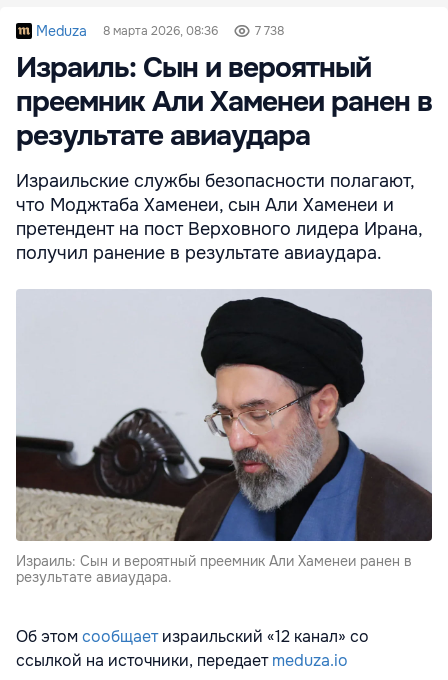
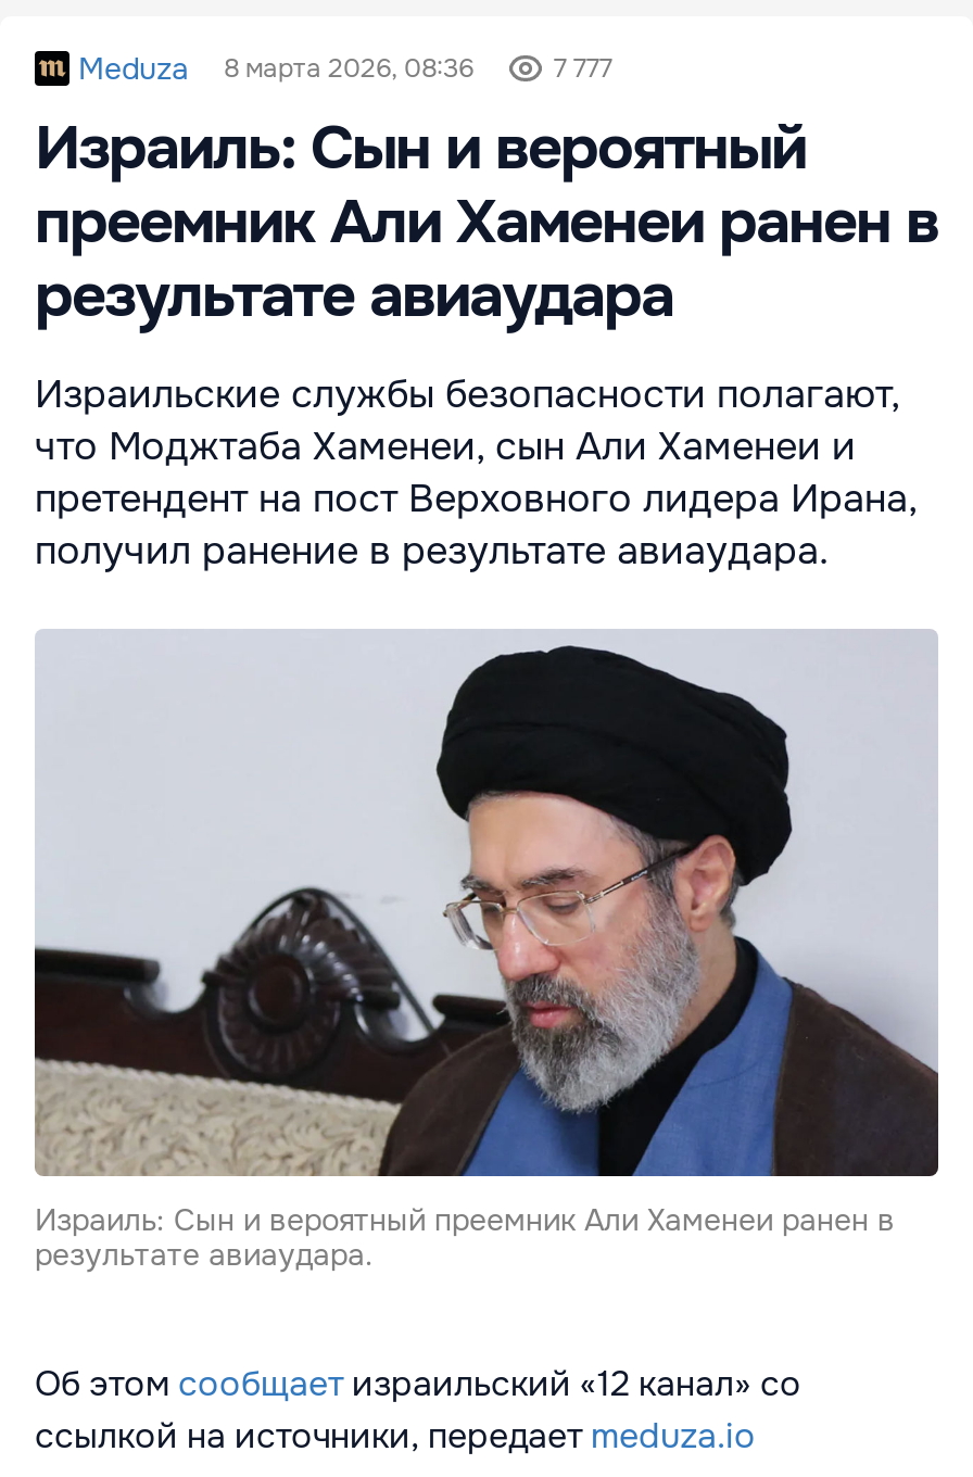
- 7 738
+ 7 777
